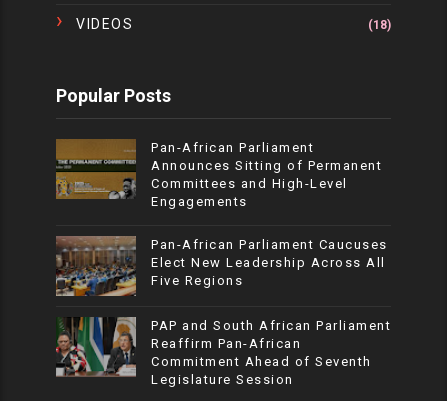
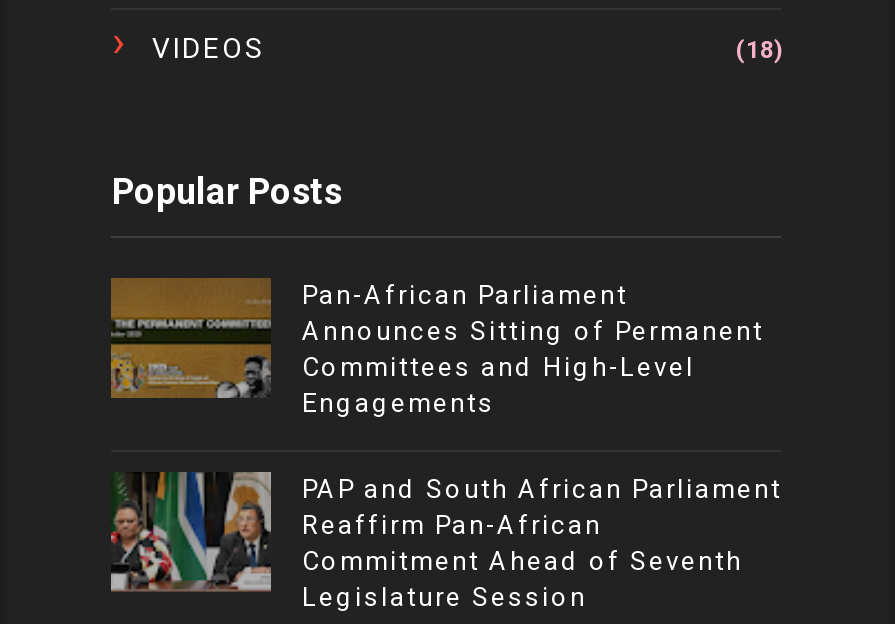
- [image]
- Pan-African Parliament Caucuses
- Elect New Leadership Across All
- Five Regions
